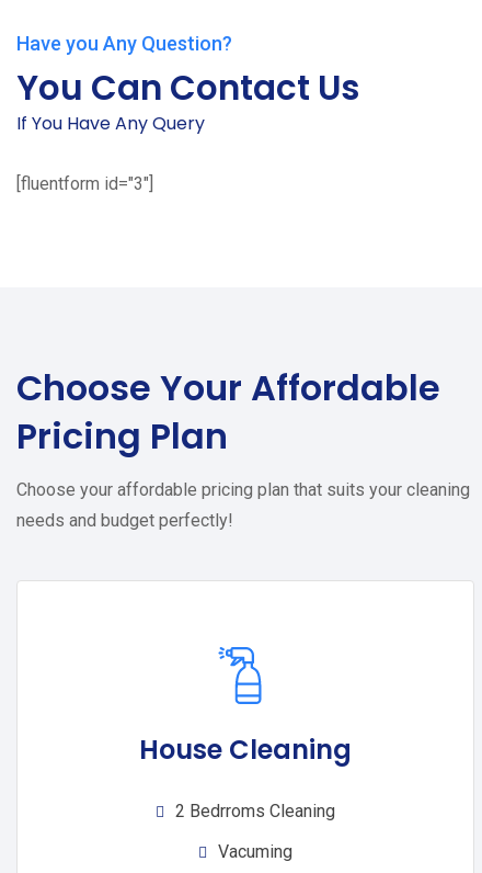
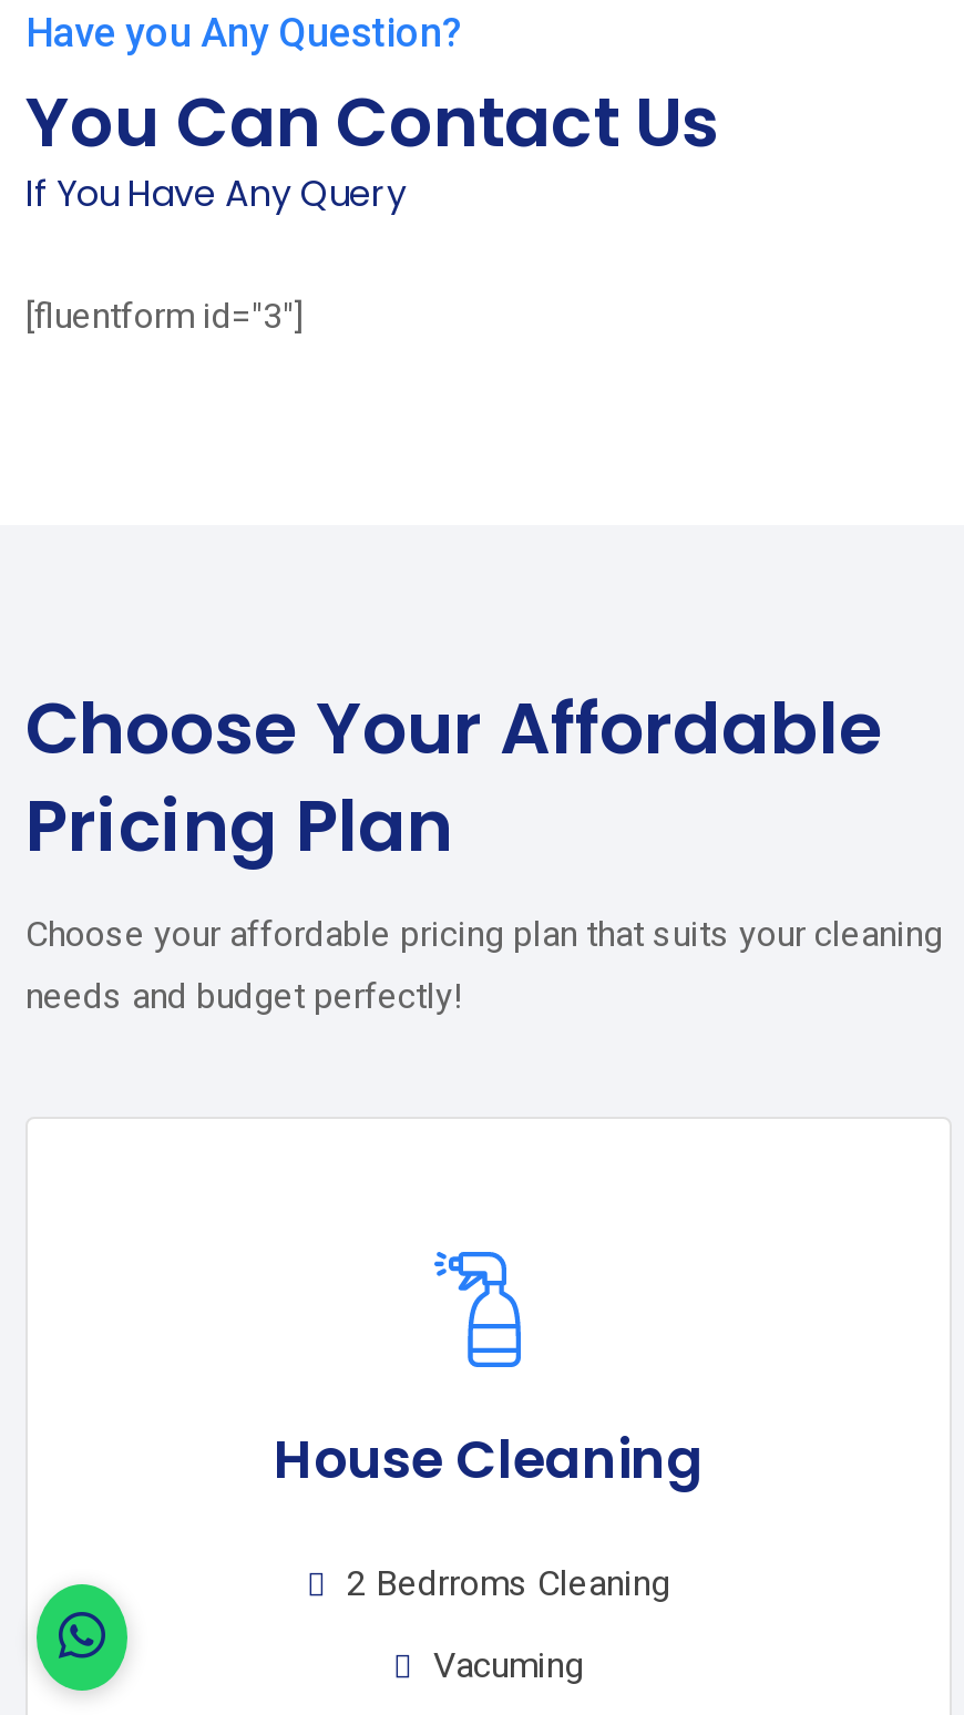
+ [image]
